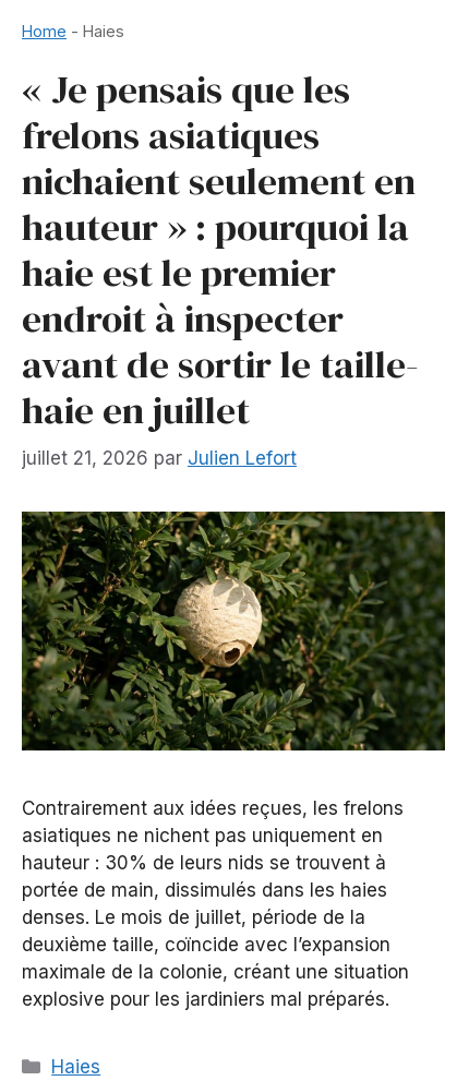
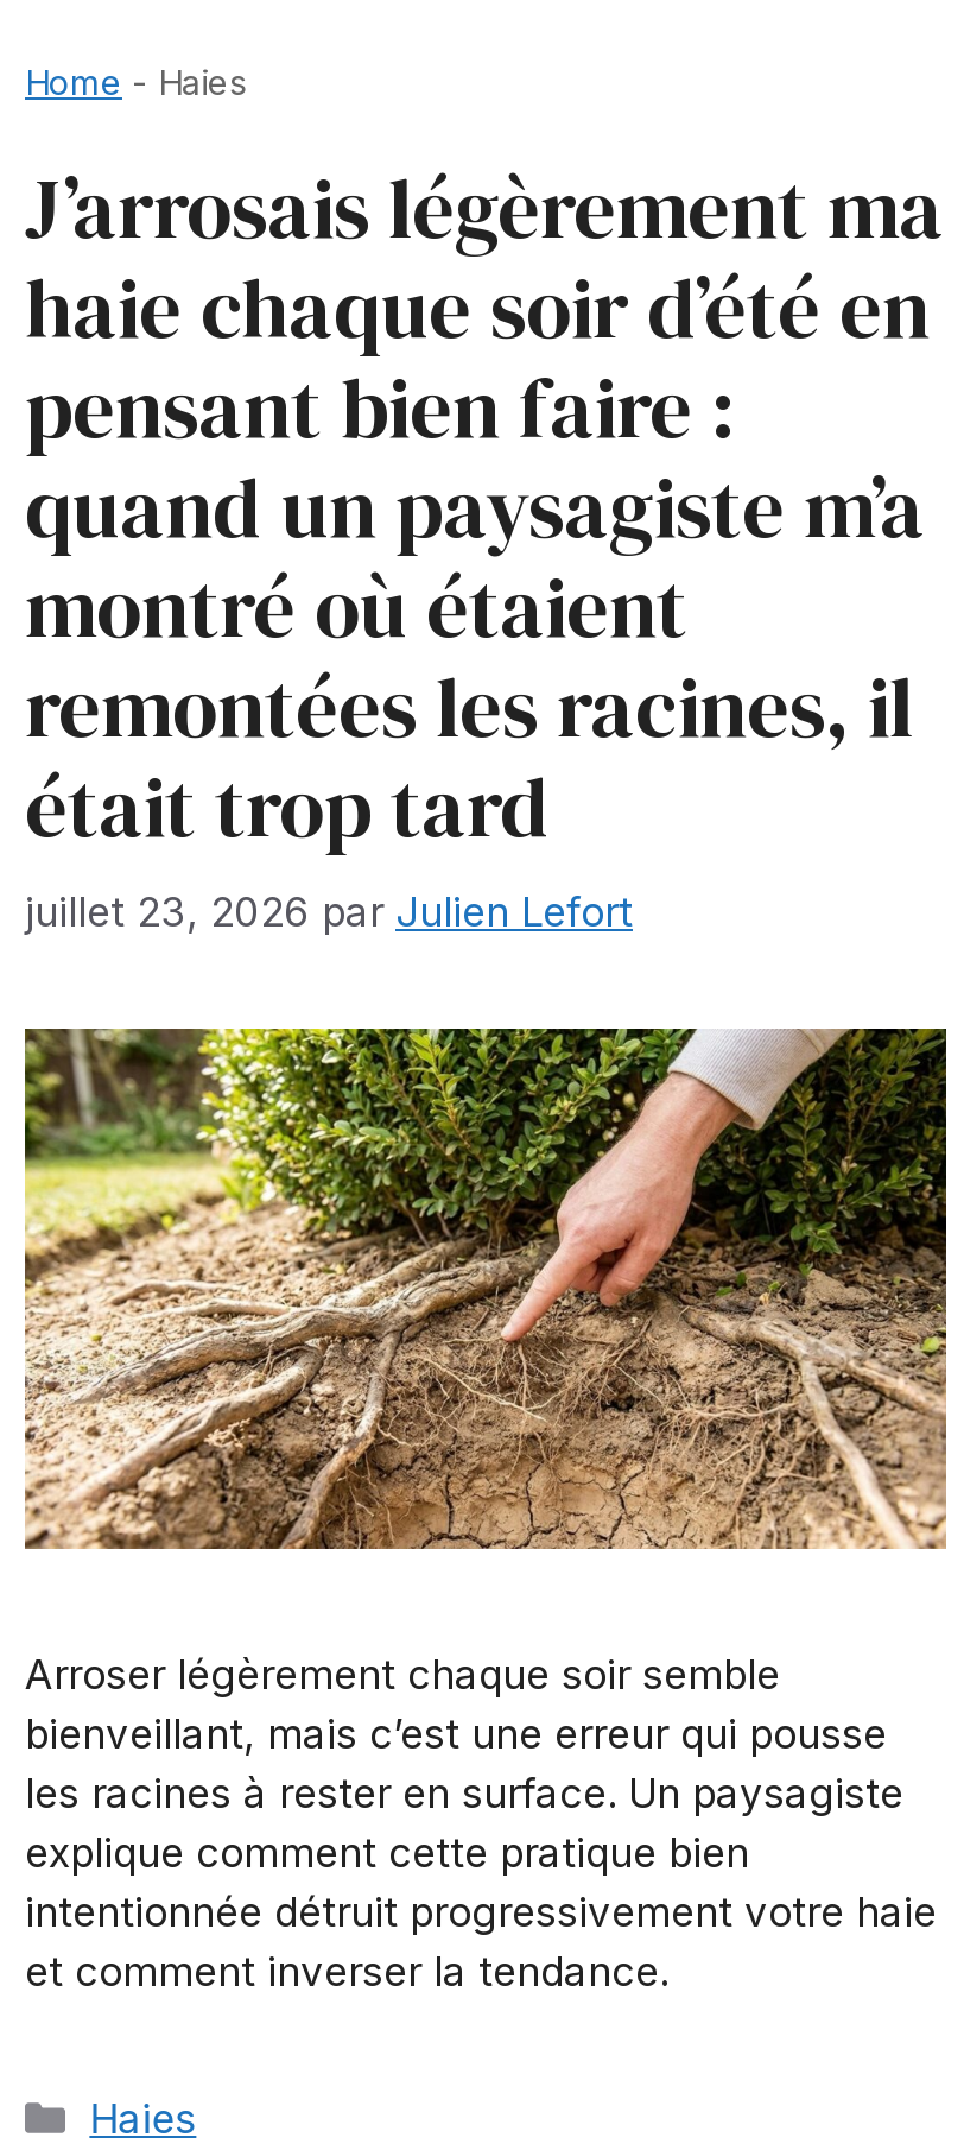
- « Je pensais que les
- frelons asiatiques
- nichaient seulement en
- hauteur » : pourquoi la
- haie est le premier
- endroit à inspecter
- avant de sortir le taille-
- haie en juillet
- juillet 21, 2026 par Julien Lefort
+ J’arrosais légèrement ma
+ haie chaque soir d’été en
+ pensant bien faire :
+ quand un paysagiste m’a
+ montré où étaient
+ remontées les racines, il
+ était trop tard
+ juillet 23, 2026 par Julien Lefort

- [image]
+ [image]

- Contrairement aux idées reçues, les frelons
- asiatiques ne nichent pas uniquement en
- hauteur : 30% de leurs nids se trouvent à
- portée de main, dissimulés dans les haies
- denses. Le mois de juillet, période de la
- deuxième taille, coïncide avec l’expansion
- maximale de la colonie, créant une situation
- explosive pour les jardiniers mal préparés.
+ Arroser légèrement chaque soir semble
+ bienveillant, mais c’est une erreur qui pousse
+ les racines à rester en surface. Un paysagiste
+ explique comment cette pratique bien
+ intentionnée détruit progressivement votre haie
+ et comment inverser la tendance.
